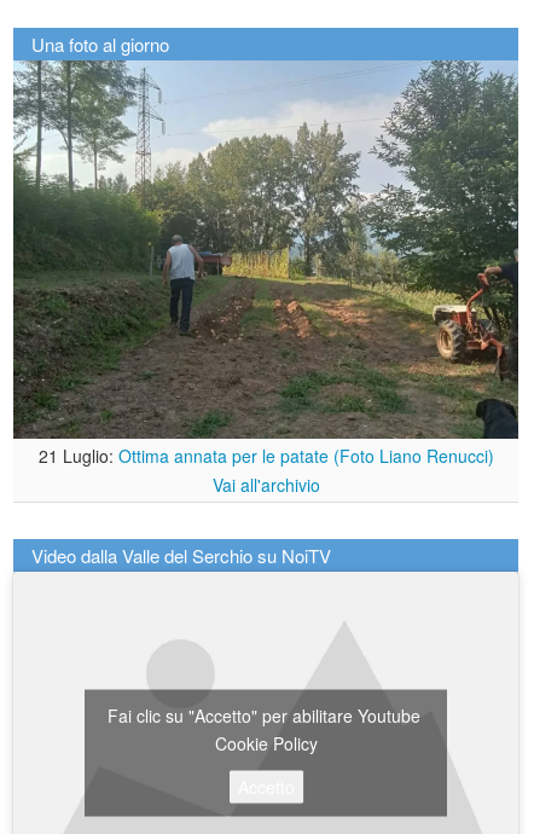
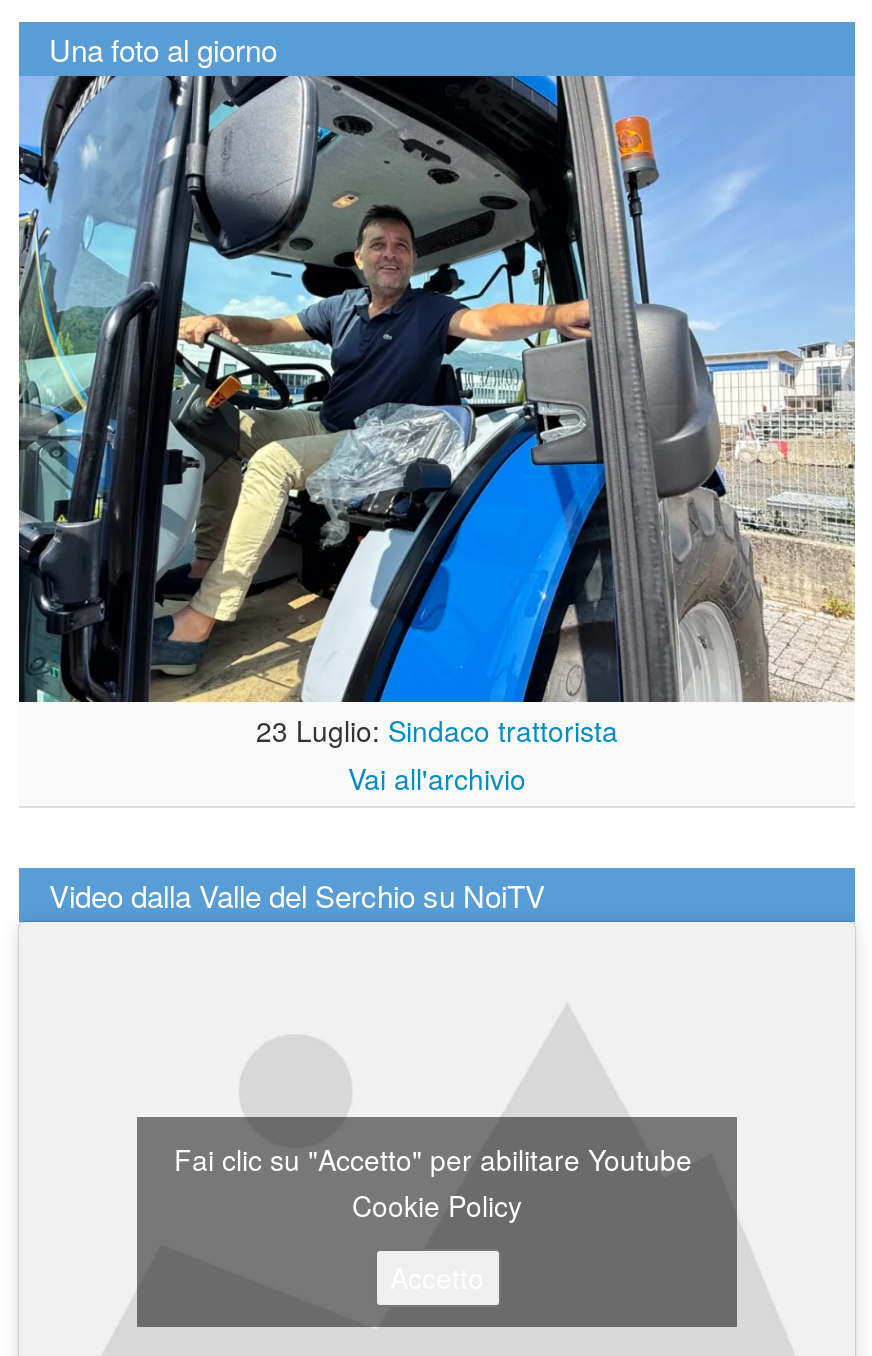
- [image]
- 21 Luglio: Ottima annata per le patate (Foto Liano Renucci)
+ [image]
+ 23 Luglio: Sindaco trattorista
